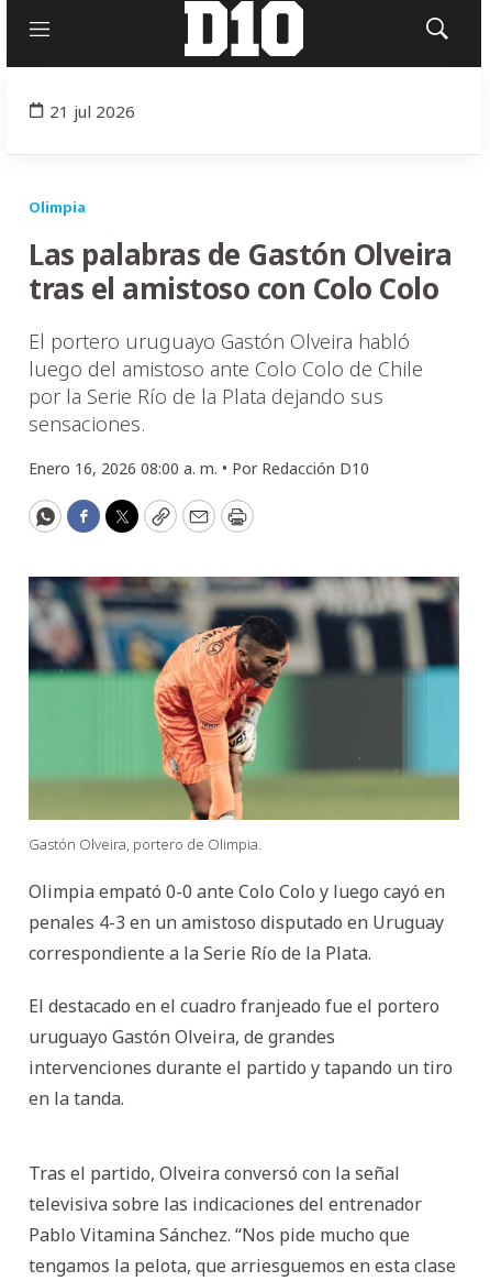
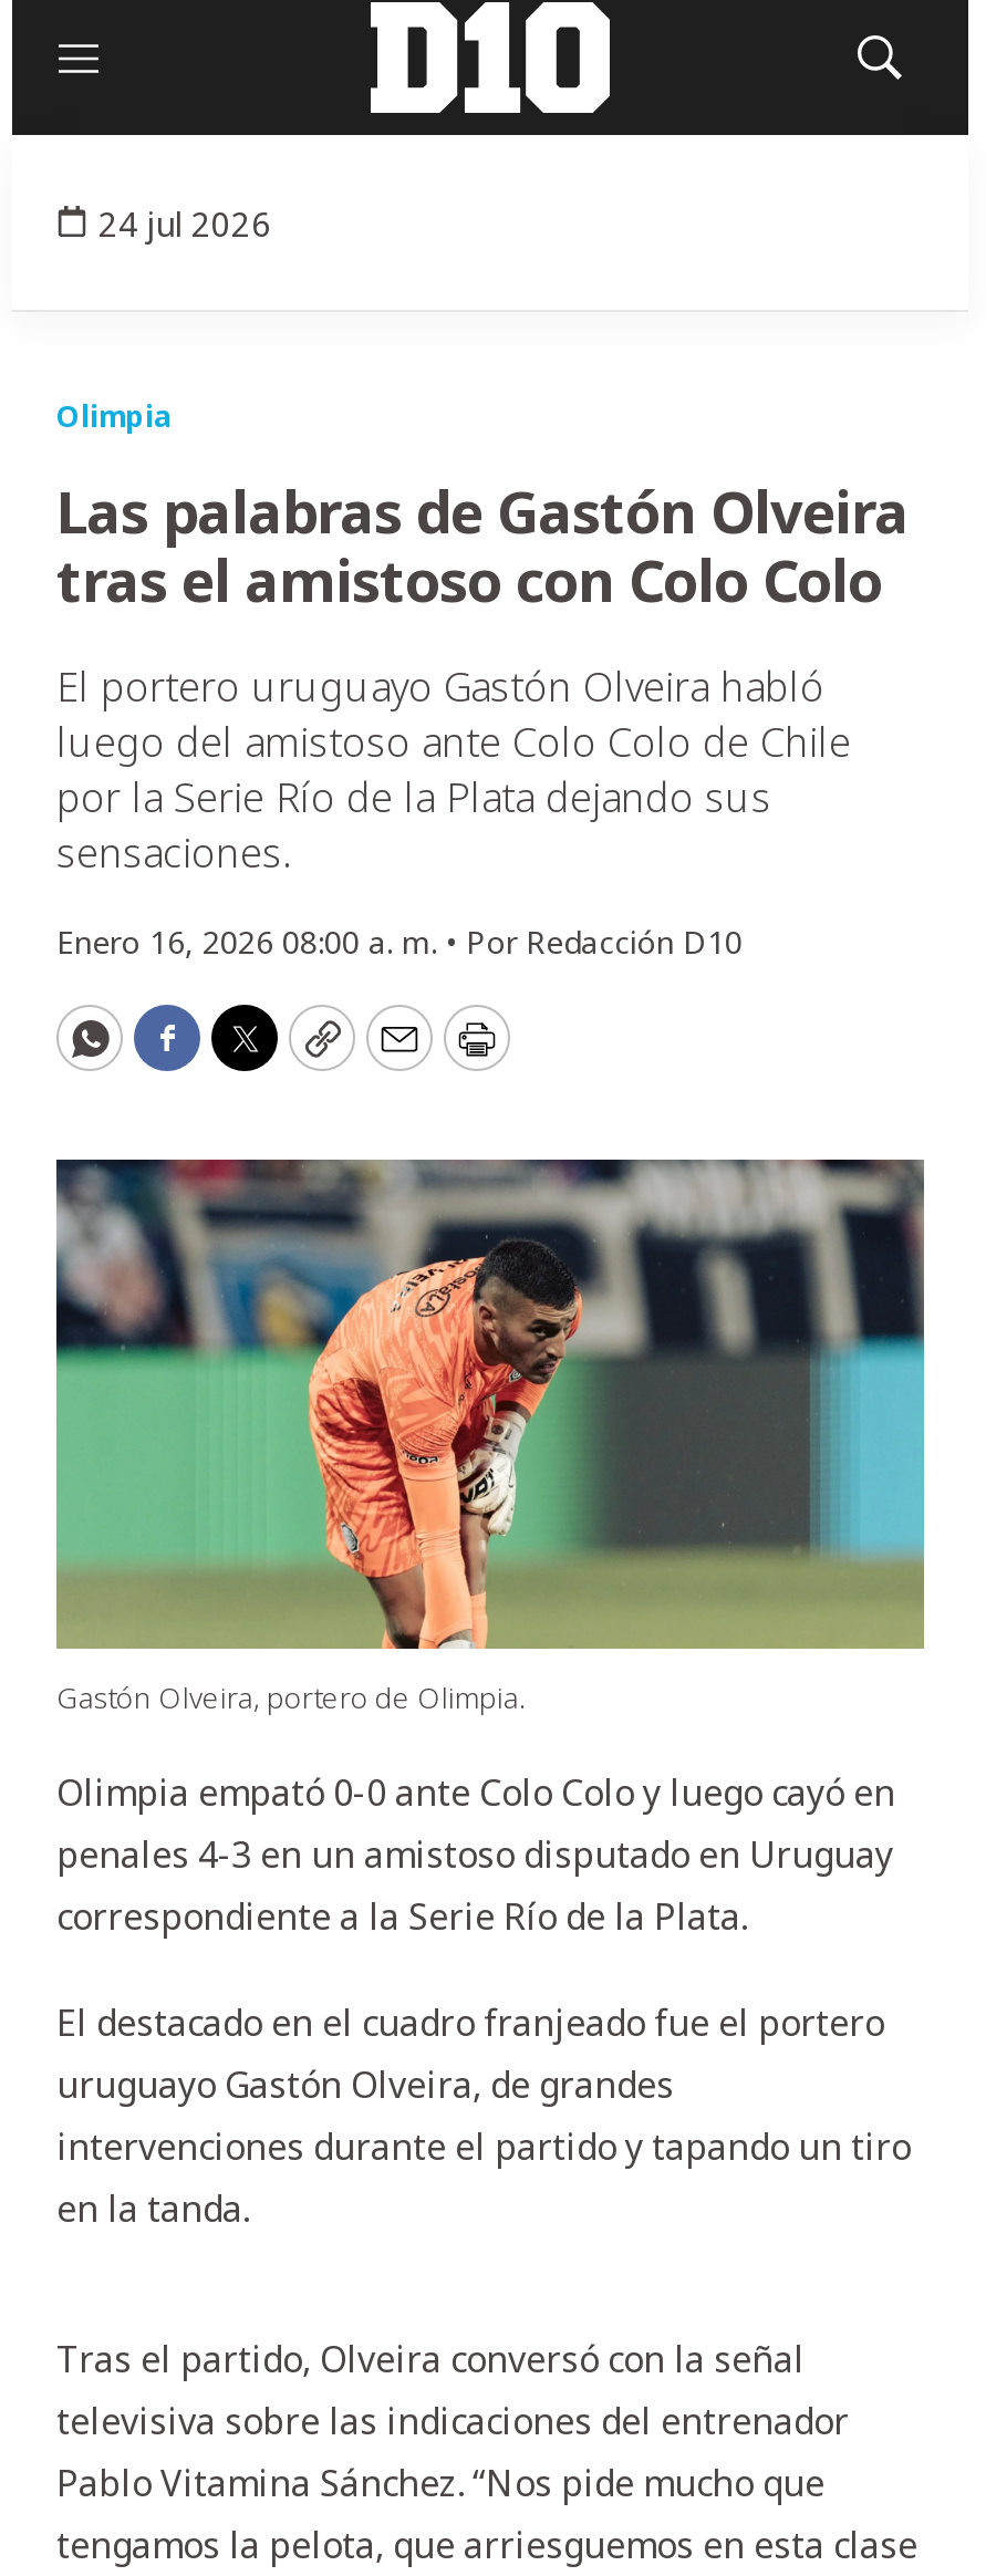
- 21 jul 2026
+ 24 jul 2026
